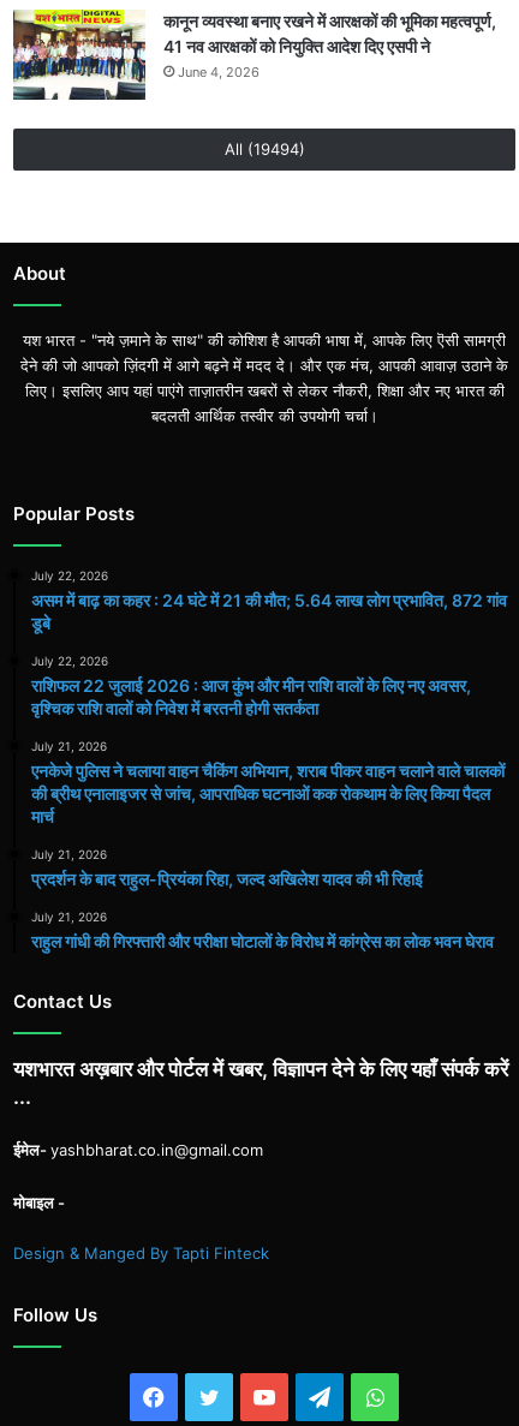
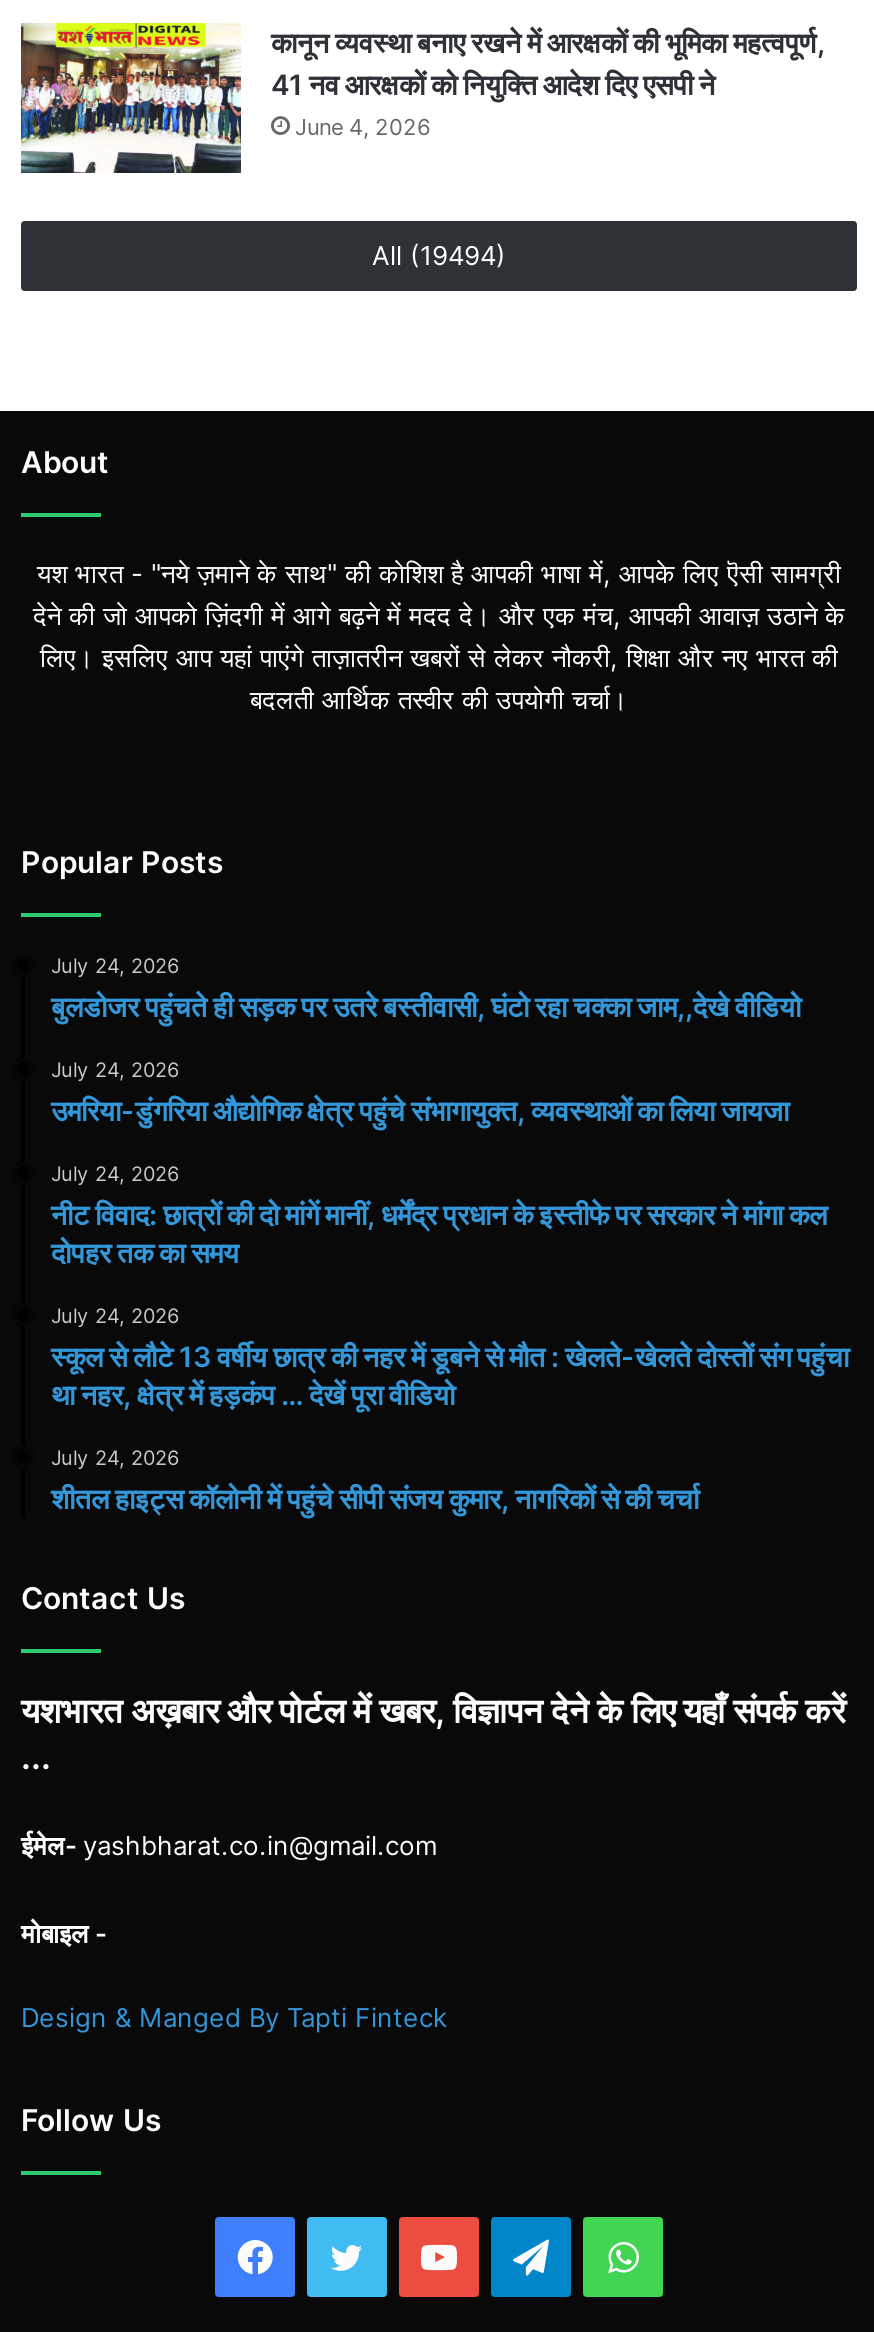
- July 22, 2026
- असम में बाढ़ का कहर : 24 घंटे में 21 की मौत; 5.64 लाख लोग प्रभावित, 872 गांव
- डूबे
+ July 24, 2026
+ बुलडोजर पहुंचते ही सड़क पर उतरे बस्तीवासी, घंटो रहा चक्का जाम,,देखे वीडियो

- July 22, 2026
- राशिफल 22 जुलाई 2026 : आज कुंभ और मीन राशि वालों के लिए नए अवसर,
- वृश्चिक राशि वालों को निवेश में बरतनी होगी सतर्कता
+ July 24, 2026
+ उमरिया-डुंगरिया औद्योगिक क्षेत्र पहुंचे संभागायुक्त, व्यवस्थाओं का लिया जायजा

- July 21, 2026
- एनकेजे पुलिस ने चलाया वाहन चैकिंग अभियान, शराब पीकर वाहन चलाने वाले चालकों
- की ब्रीथ एनालाइजर से जांच, आपराधिक घटनाओं कक रोकथाम के लिए किया पैदल
- मार्च
+ July 24, 2026
+ नीट विवाद: छात्रों की दो मांगें मानीं, धर्मेंद्र प्रधान के इस्तीफे पर सरकार ने मांगा कल
+ दोपहर तक का समय

- July 21, 2026
- प्रदर्शन के बाद राहुल-प्रियंका रिहा, जल्द अखिलेश यादव की भी रिहाई
+ July 24, 2026
+ स्कूल से लौटे 13 वर्षीय छात्र की नहर में डूबने से मौत : खेलते-खेलते दोस्तों संग पहुंचा
+ था नहर, क्षेत्र में हड़कंप … देखें पूरा वीडियो

- July 21, 2026
- राहुल गांधी की गिरफ्तारी और परीक्षा घोटालों के विरोध में कांग्रेस का लोक भवन घेराव
+ July 24, 2026
+ शीतल हाइट्स कॉलोनी में पहुंचे सीपी संजय कुमार, नागरिकों से की चर्चा
